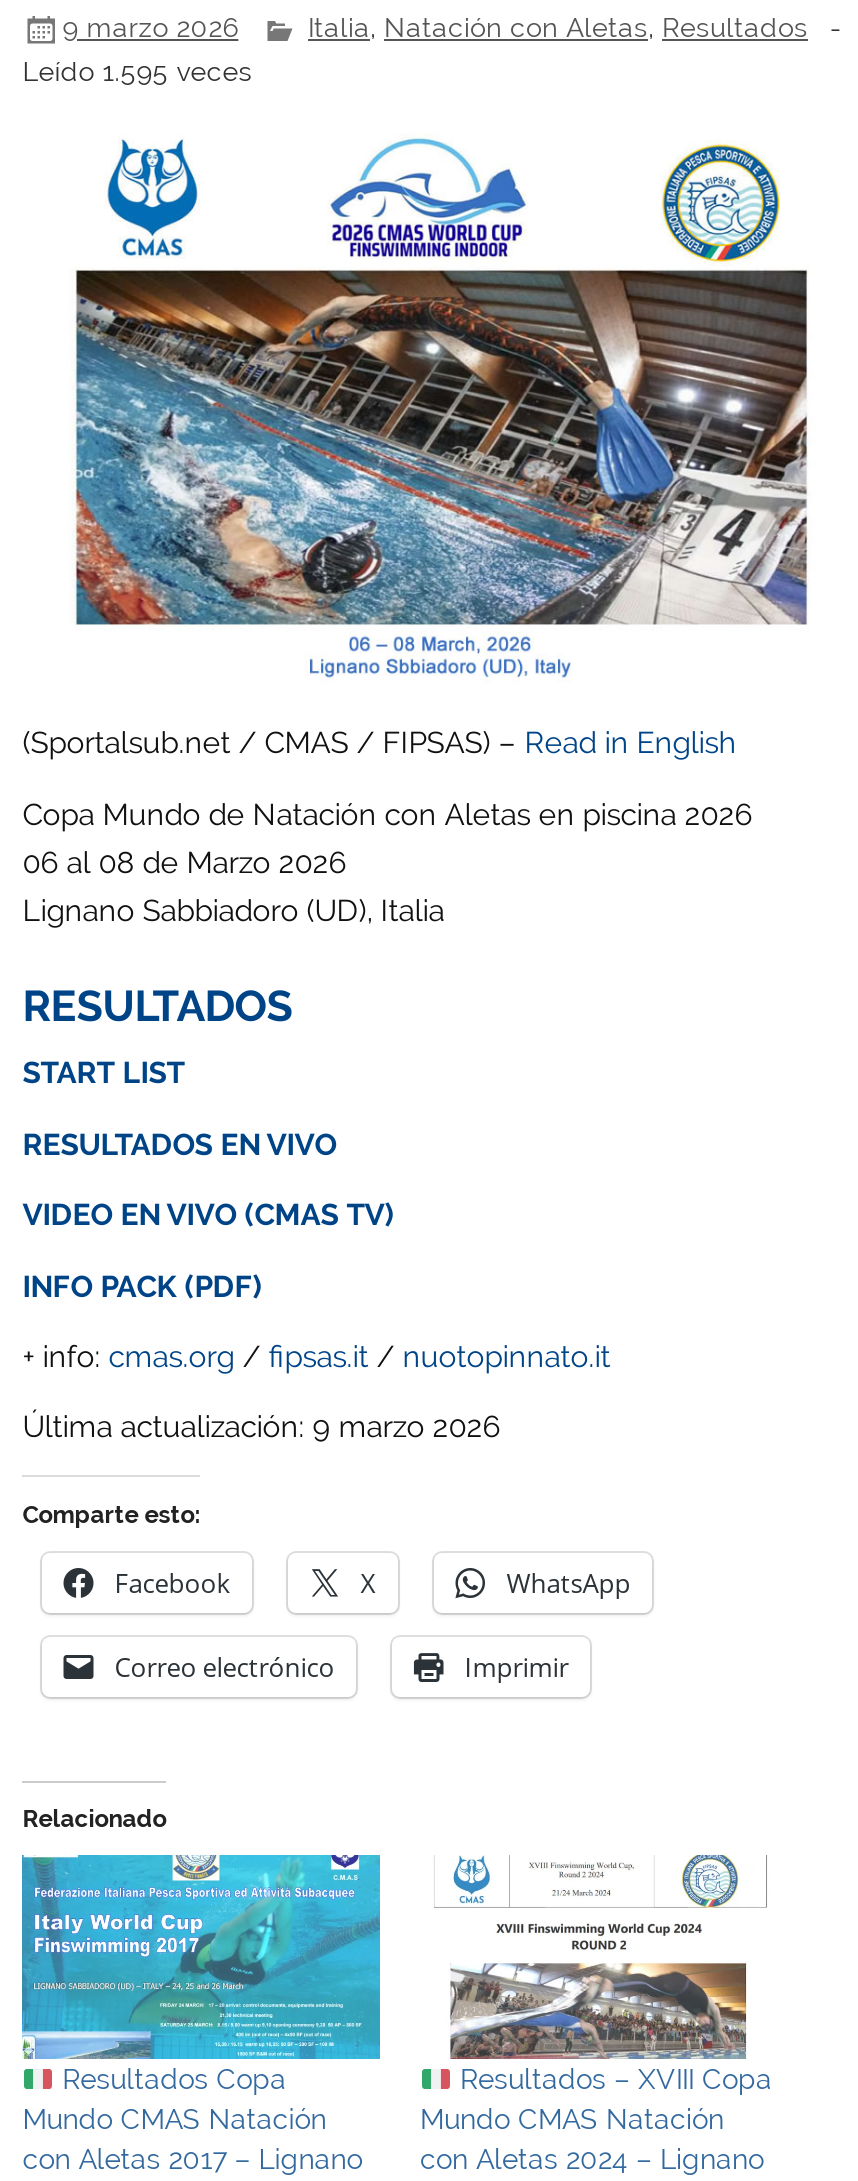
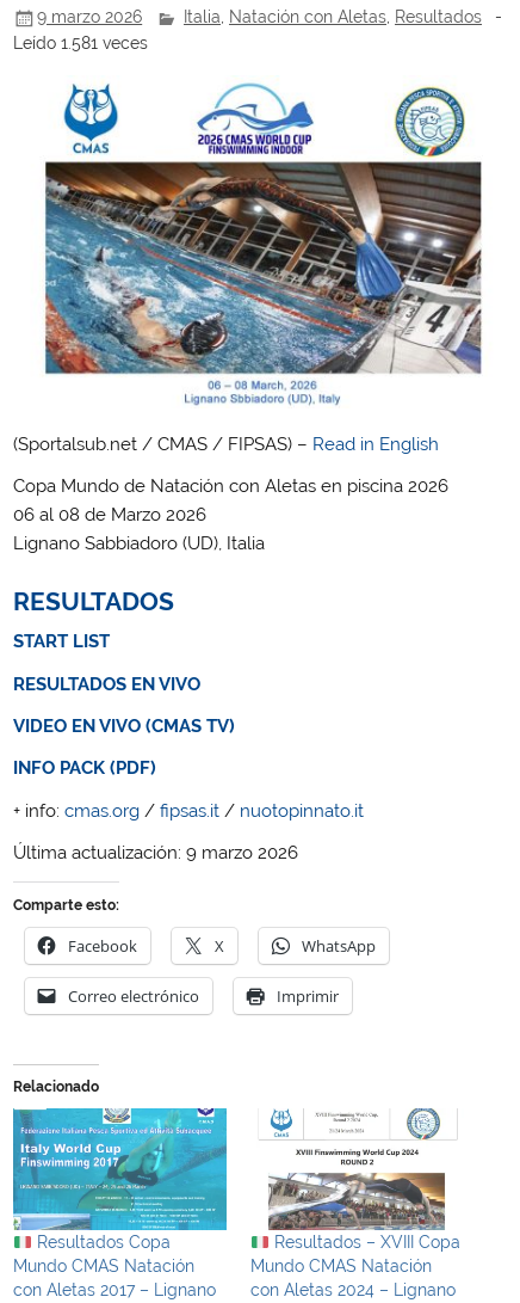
- Leído 1.595 veces
+ Leído 1.581 veces
